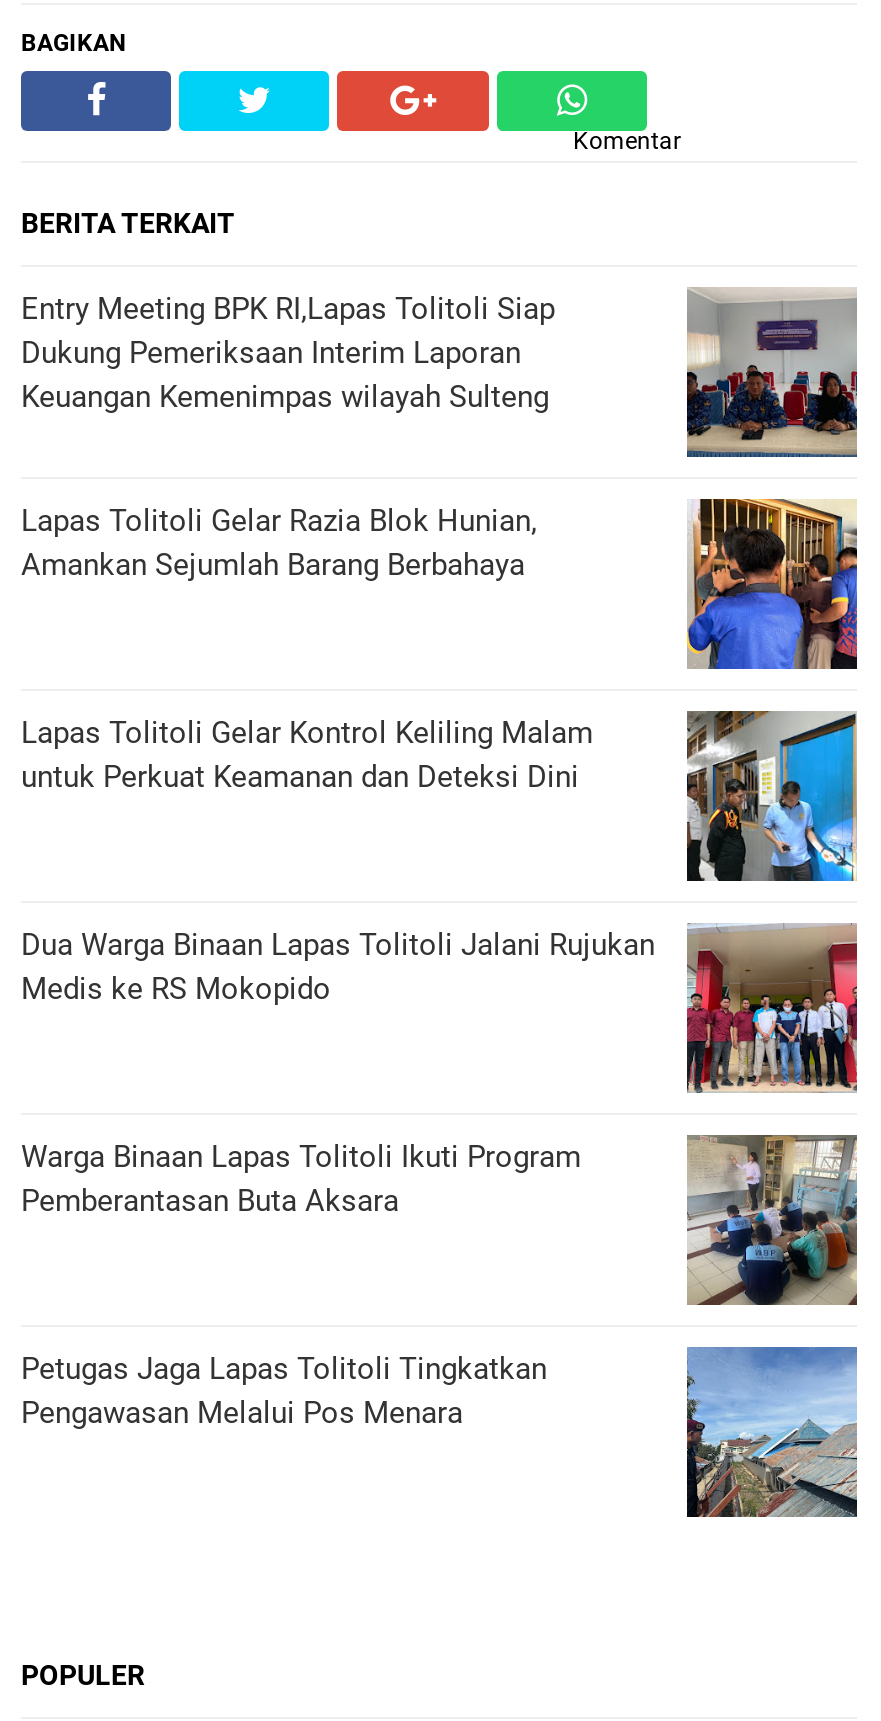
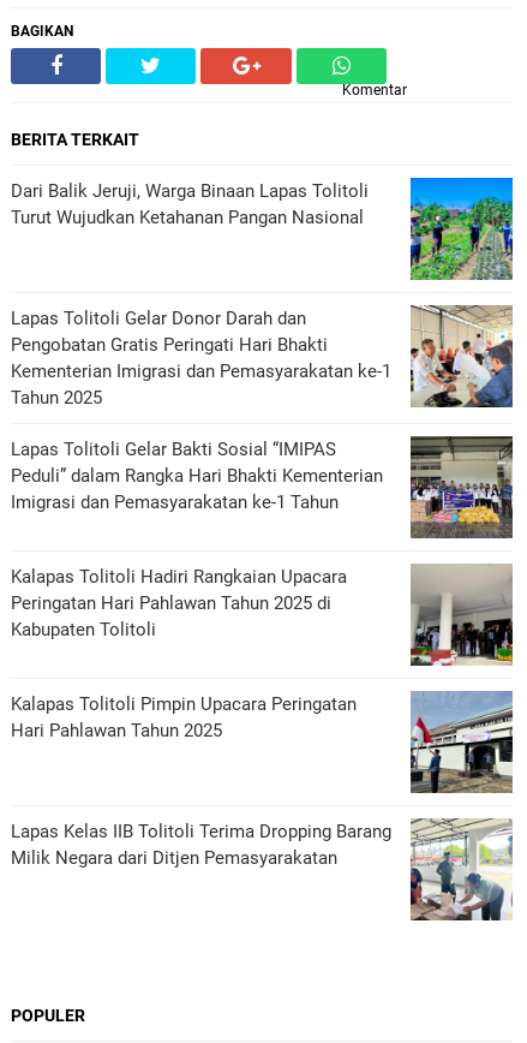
- Entry Meeting BPK RI,Lapas Tolitoli Siap
- Dukung Pemeriksaan Interim Laporan
- Keuangan Kemenimpas wilayah Sulteng
+ Dari Balik Jeruji, Warga Binaan Lapas Tolitoli
+ Turut Wujudkan Ketahanan Pangan Nasional

- [image]
+ [image]

- Lapas Tolitoli Gelar Razia Blok Hunian,
- Amankan Sejumlah Barang Berbahaya
+ Lapas Tolitoli Gelar Donor Darah dan
+ Pengobatan Gratis Peringati Hari Bhakti
+ Kementerian Imigrasi dan Pemasyarakatan ke-1
+ Tahun 2025

- [image]
+ [image]

- Lapas Tolitoli Gelar Kontrol Keliling Malam
- untuk Perkuat Keamanan dan Deteksi Dini
+ Lapas Tolitoli Gelar Bakti Sosial “IMIPAS
+ Peduli” dalam Rangka Hari Bhakti Kementerian
+ Imigrasi dan Pemasyarakatan ke-1 Tahun

- [image]
+ [image]

- Dua Warga Binaan Lapas Tolitoli Jalani Rujukan
- Medis ke RS Mokopido
+ Kalapas Tolitoli Hadiri Rangkaian Upacara
+ Peringatan Hari Pahlawan Tahun 2025 di
+ Kabupaten Tolitoli

- [image]
+ [image]

- Warga Binaan Lapas Tolitoli Ikuti Program
- Pemberantasan Buta Aksara
+ Kalapas Tolitoli Pimpin Upacara Peringatan
+ Hari Pahlawan Tahun 2025

- [image]
+ [image]

- Petugas Jaga Lapas Tolitoli Tingkatkan
- Pengawasan Melalui Pos Menara
+ Lapas Kelas IIB Tolitoli Terima Dropping Barang
+ Milik Negara dari Ditjen Pemasyarakatan

- [image]
+ [image]
